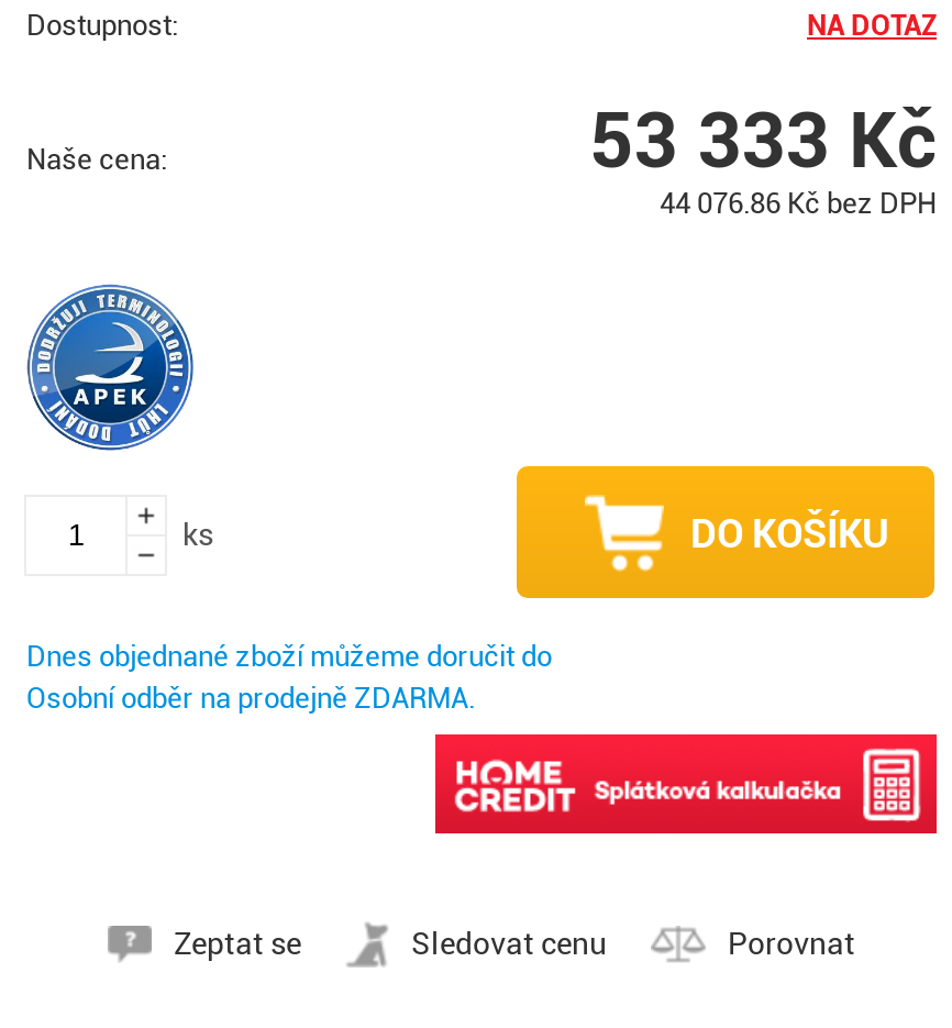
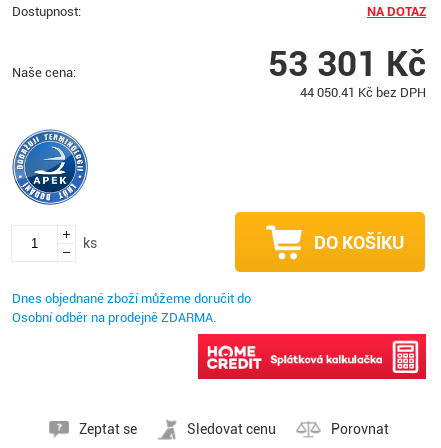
- 53 333 Kč
+ 53 301 Kč

- 44 076.86 Kč bez DPH
+ 44 050.41 Kč bez DPH
